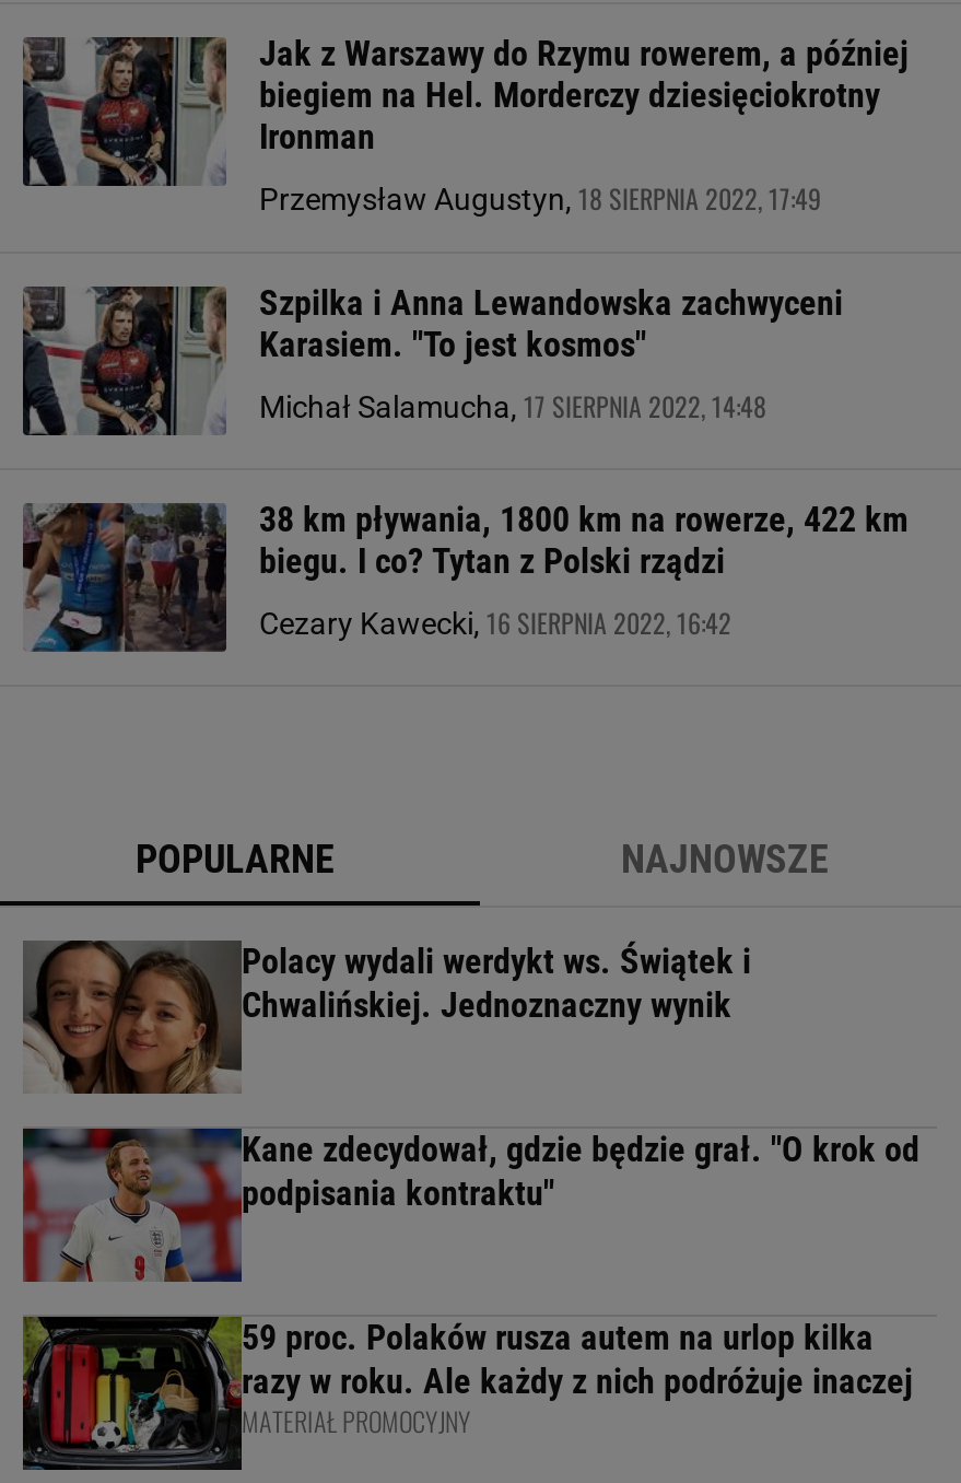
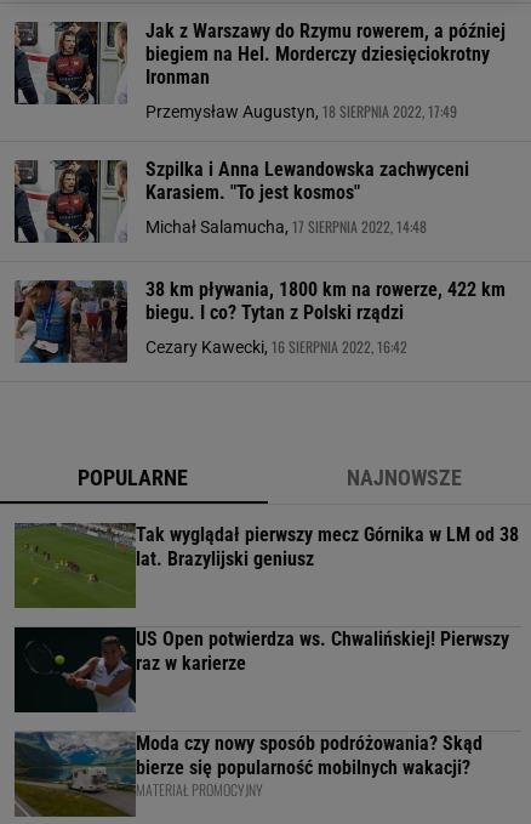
- [image]
- Polacy wydali werdykt ws. Świątek i
- Chwalińskiej. Jednoznaczny wynik
+ [image]
+ Tak wyglądał pierwszy mecz Górnika w LM od 38
+ lat. Brazylijski geniusz

- [image]
- Kane zdecydował, gdzie będzie grał. "O krok od
- podpisania kontraktu"
+ [image]
+ US Open potwierdza ws. Chwalińskiej! Pierwszy
+ raz w karierze

- [image]
- 59 proc. Polaków rusza autem na urlop kilka
- razy w roku. Ale każdy z nich podróżuje inaczej
+ [image]
+ Moda czy nowy sposób podróżowania? Skąd
+ bierze się popularność mobilnych wakacji?
